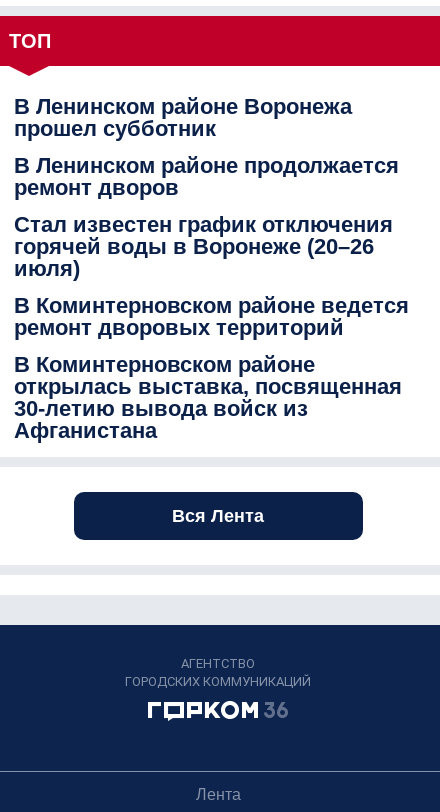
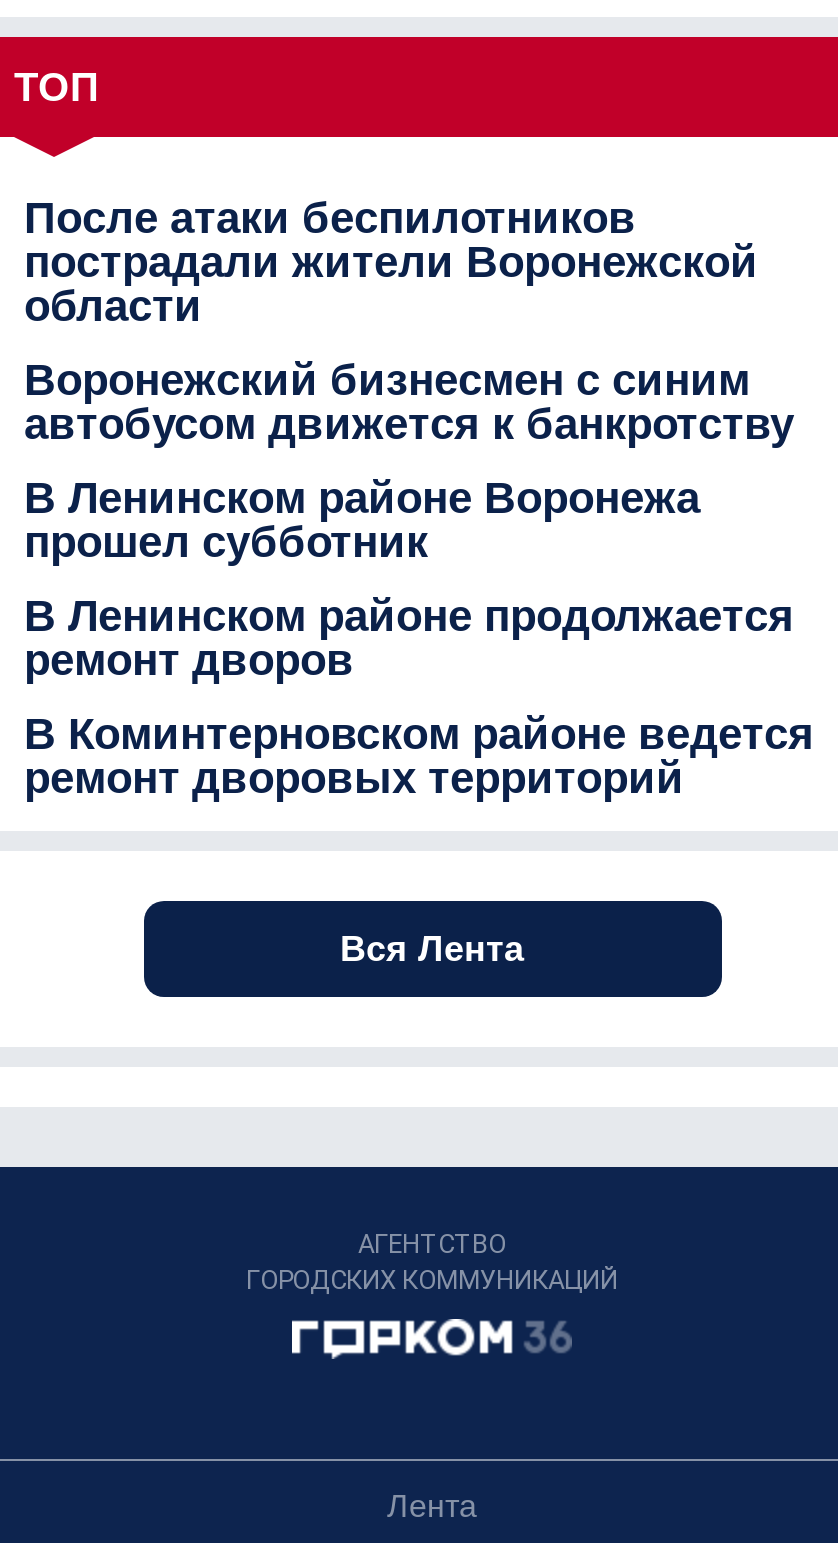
+ После атаки беспилотников
+ пострадали жители Воронежской
+ области
+ Воронежский бизнесмен с синим
+ автобусом движется к банкротству

moved down: В Ленинском районе Воронежа | прошел субботник | В Ленинском районе продолжается | ремонт дворов

- Стал известен график отключения
- горячей воды в Воронеже (20–26
- июля)

moved down: В Коминтерновском районе ведется | ремонт дворовых территорий

- В Коминтерновском районе
- открылась выставка, посвященная
- 30-летию вывода войск из
- Афганистана
